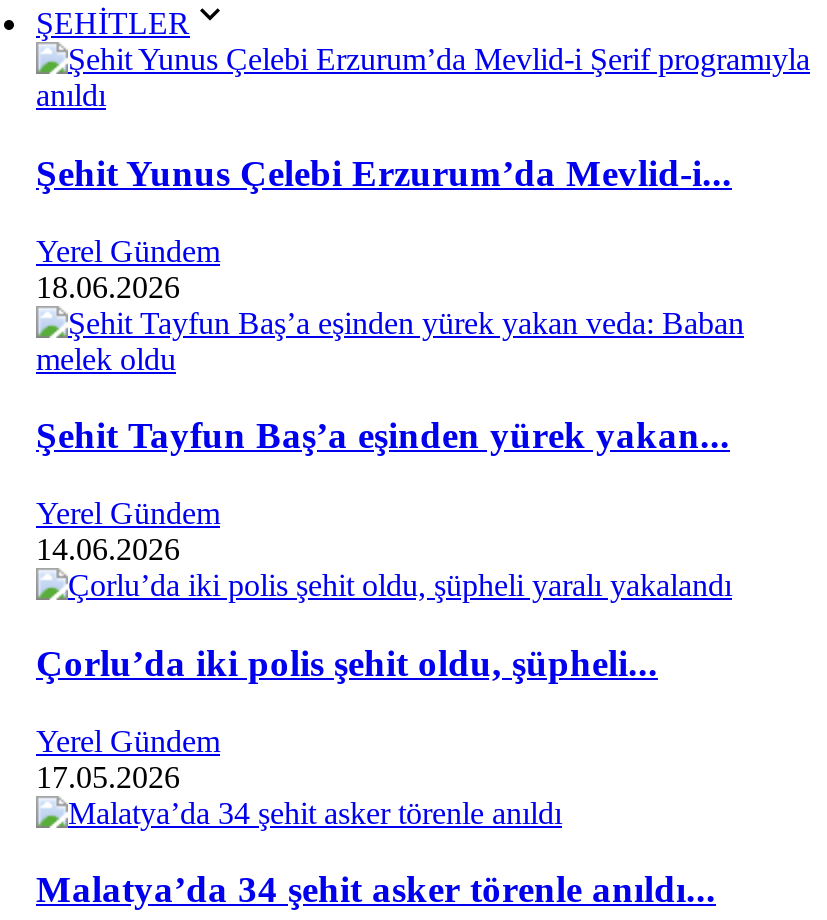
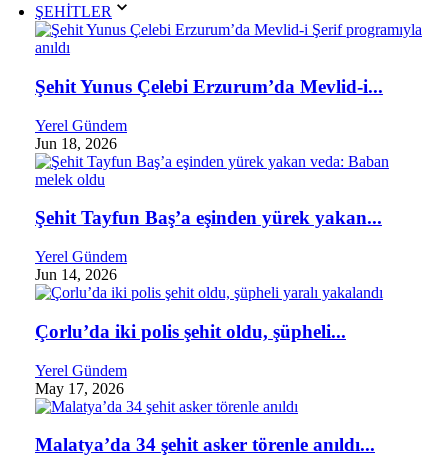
- 18.06.2026
+ Jun 18, 2026

- 14.06.2026
+ Jun 14, 2026

- 17.05.2026
+ May 17, 2026
